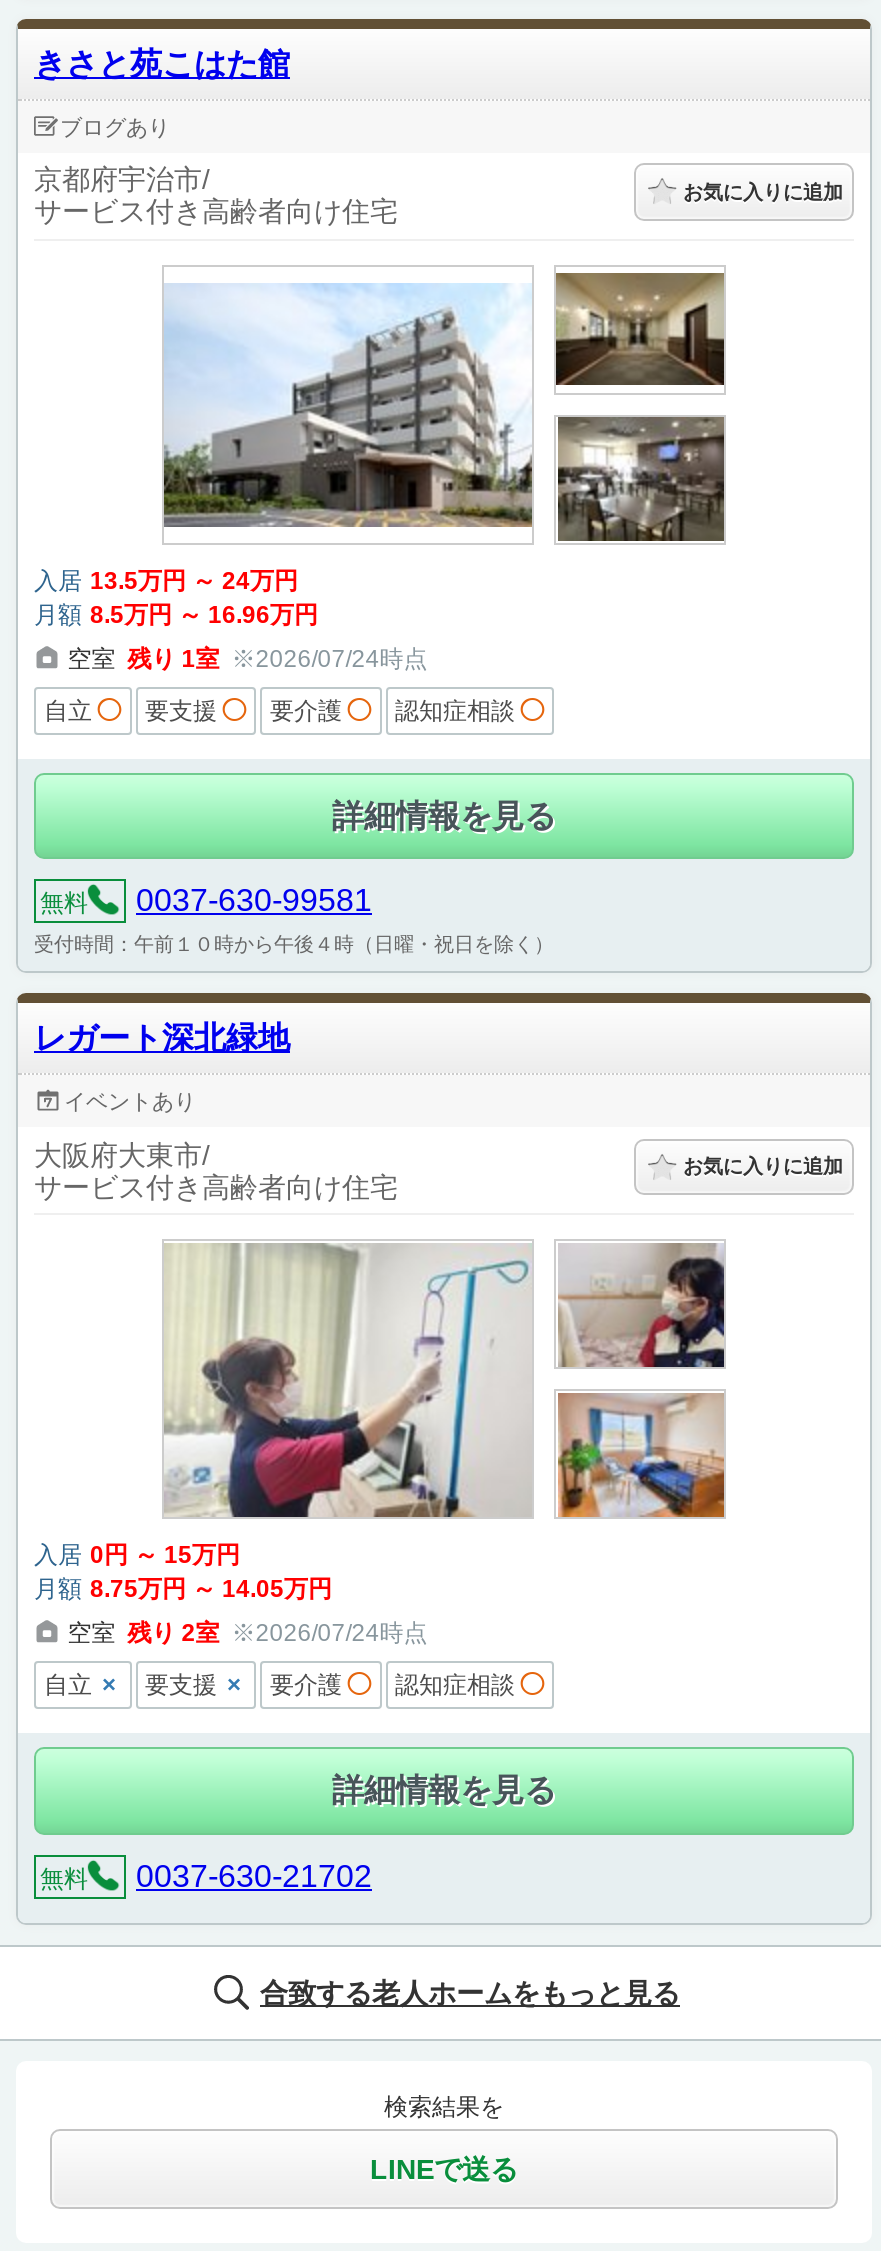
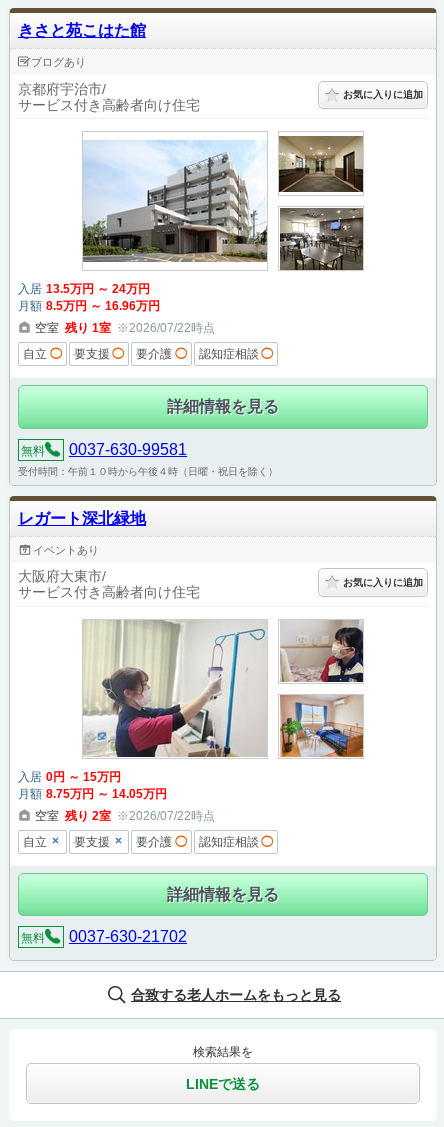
- 空室 残り 1室 ※2026/07/24時点
+ 空室 残り 1室 ※2026/07/22時点

- 空室 残り 2室 ※2026/07/24時点
+ 空室 残り 2室 ※2026/07/22時点
